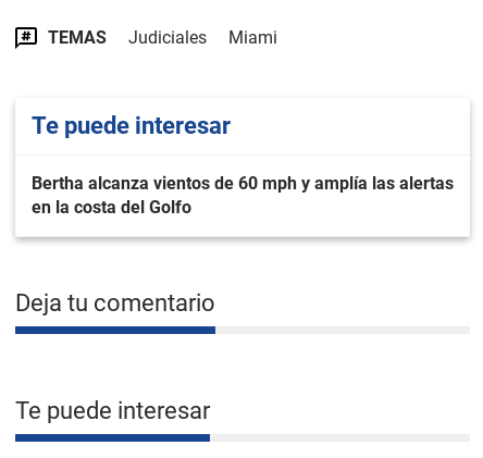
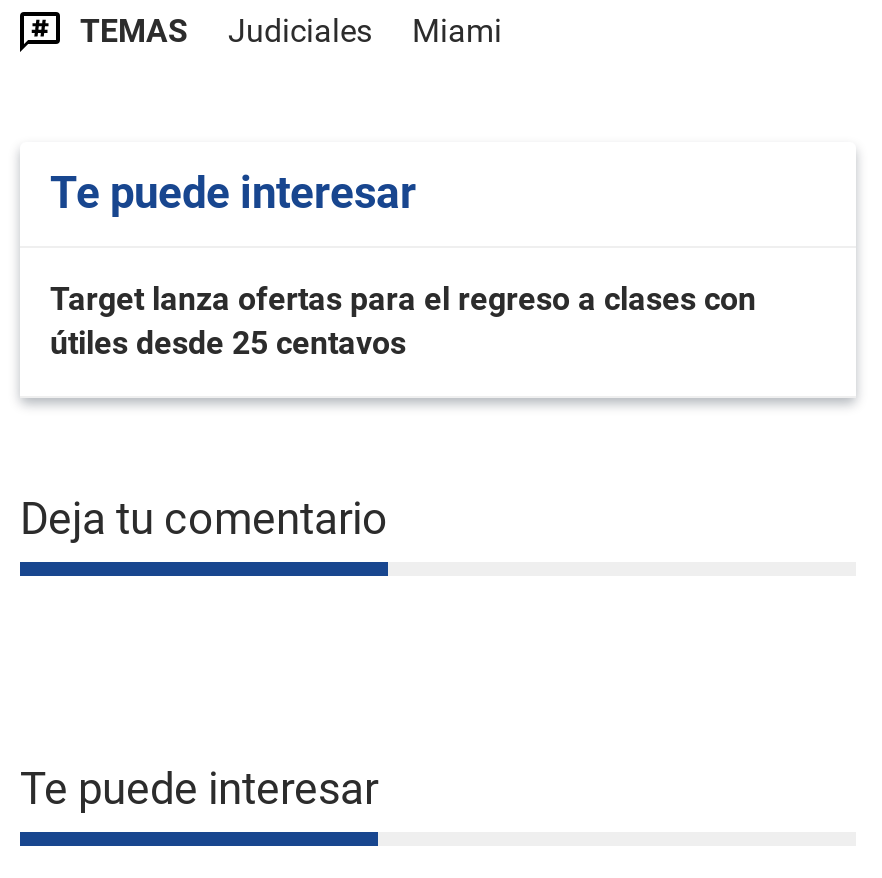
- Bertha alcanza vientos de 60 mph y amplía las alertas
- en la costa del Golfo
+ Target lanza ofertas para el regreso a clases con
+ útiles desde 25 centavos
